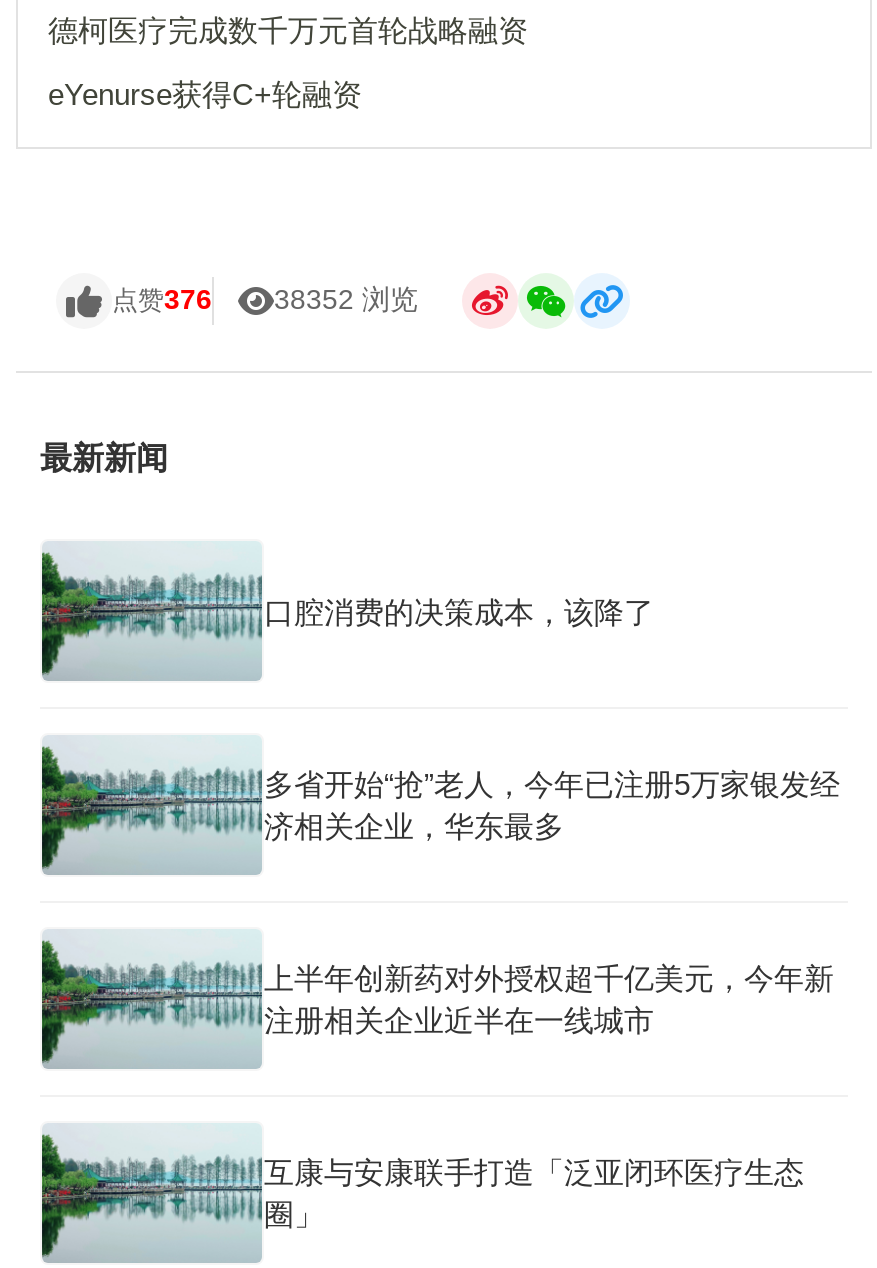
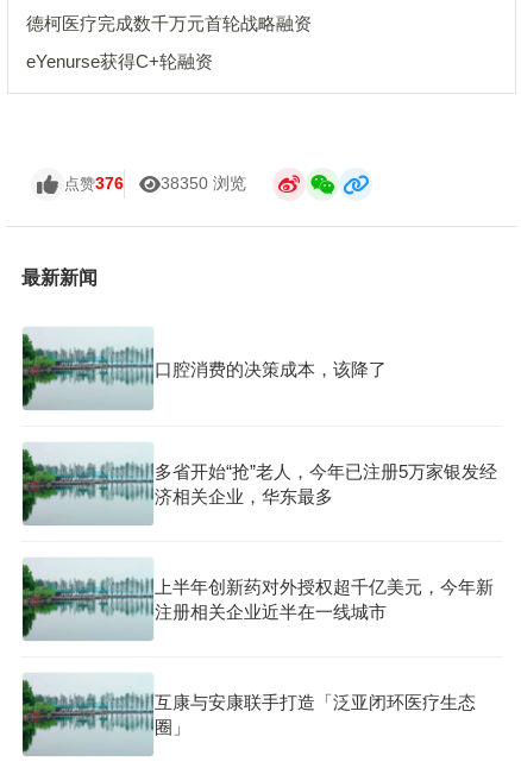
- 点赞376 38352 浏览
+ 点赞376 38350 浏览
